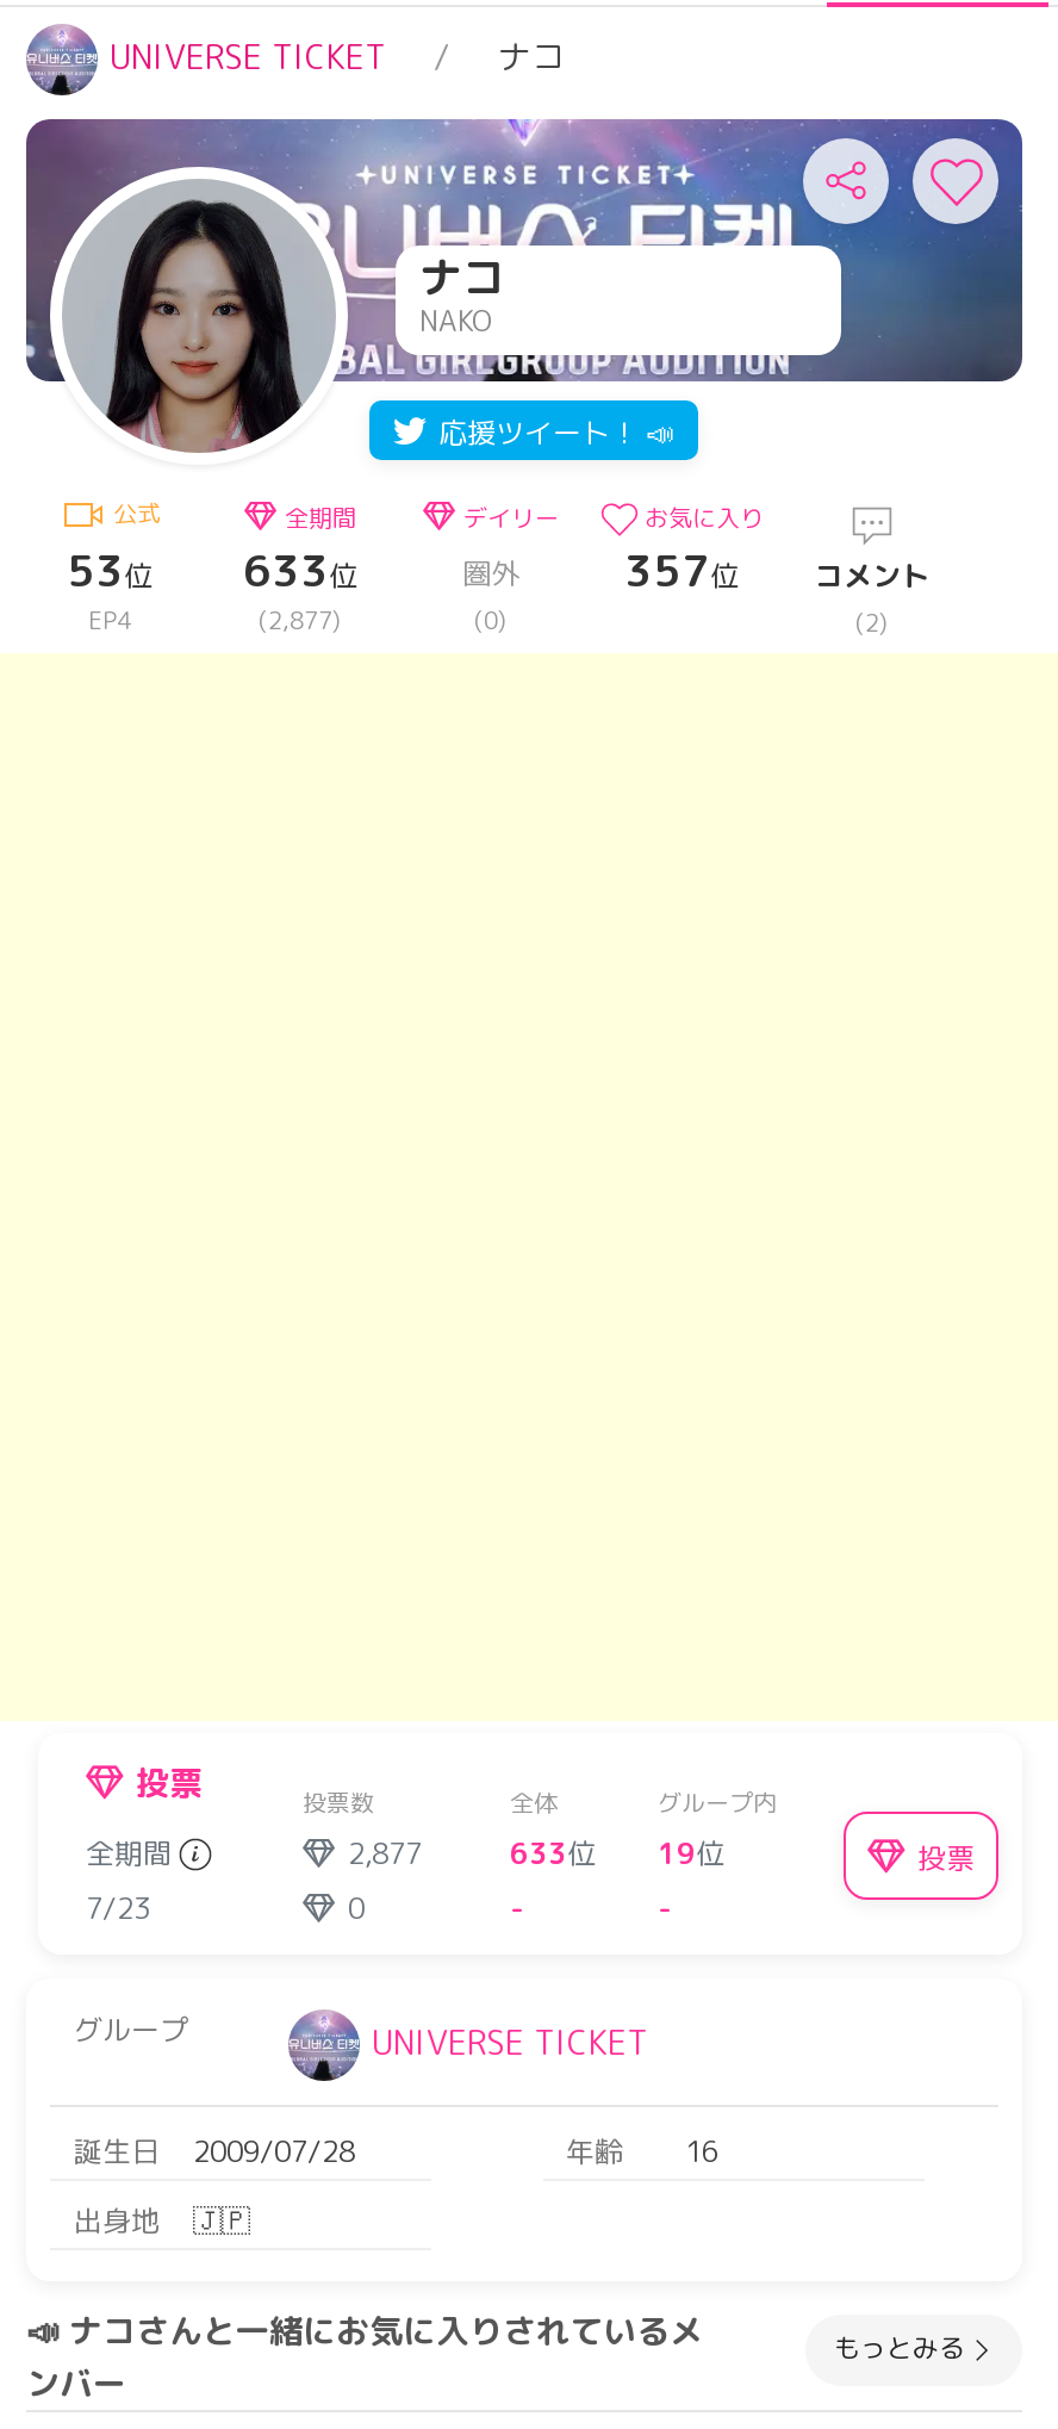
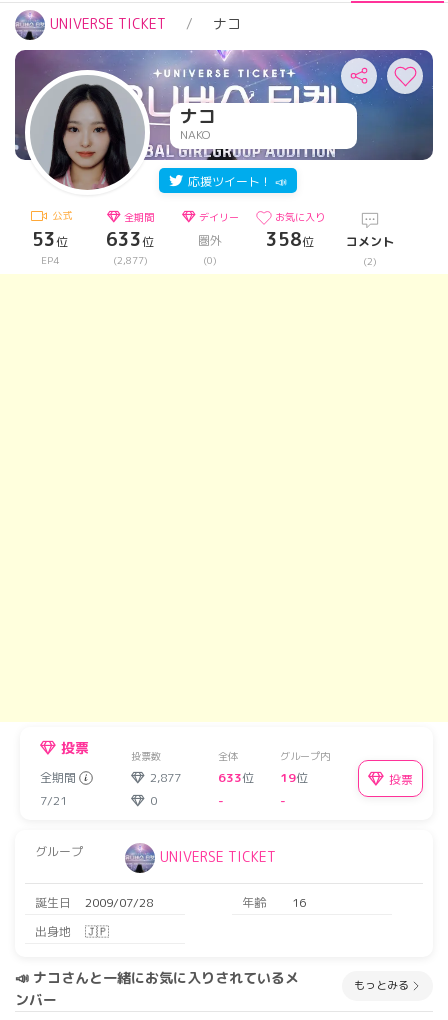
- 357位 コメント
+ 358位 コメント

- 7/23
+ 7/21
